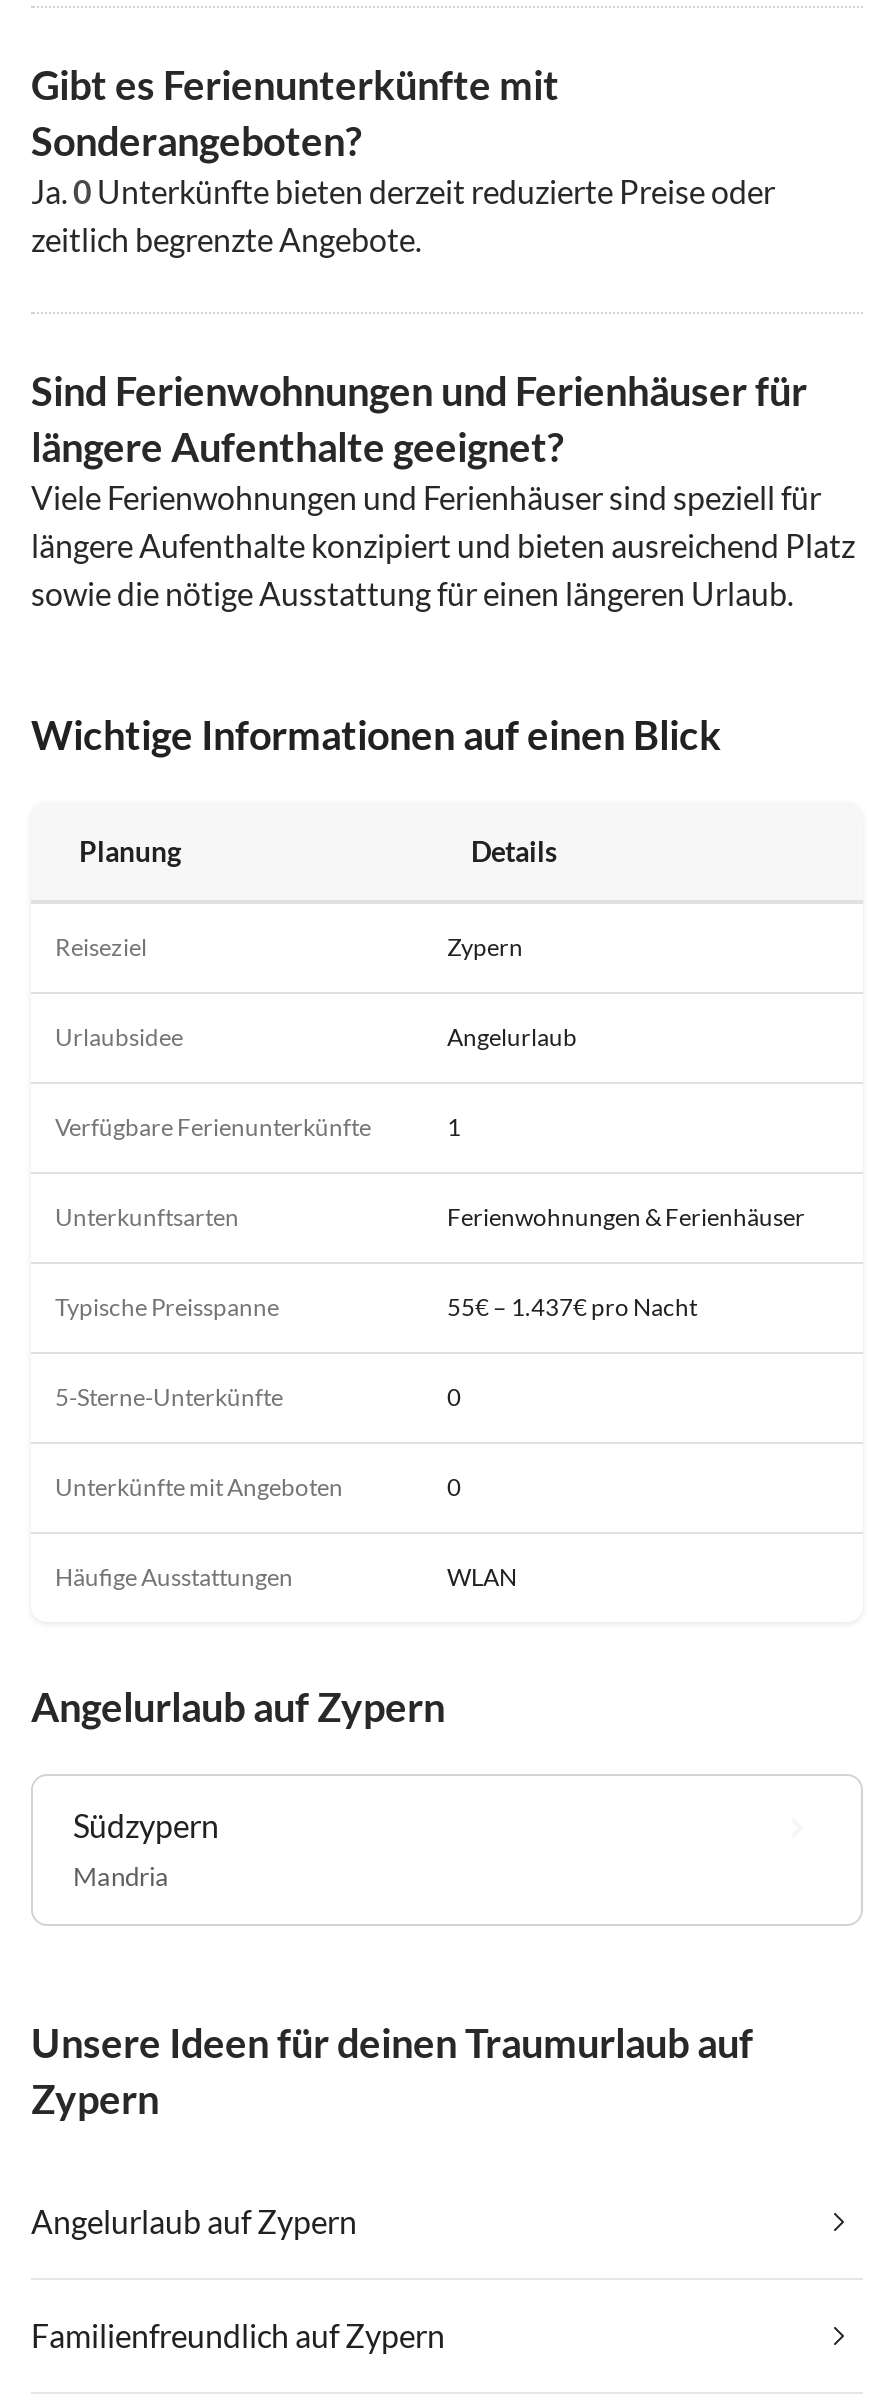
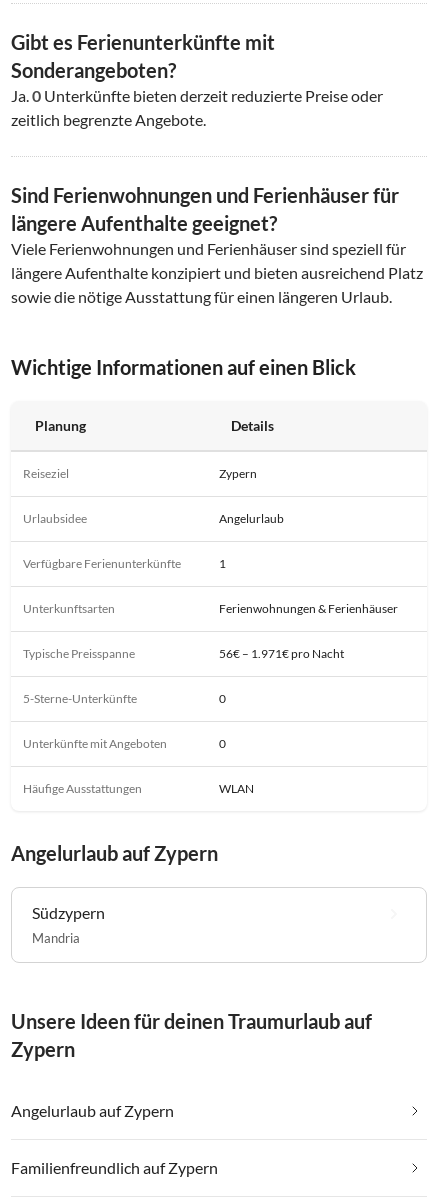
- 55€ – 1.437€ pro Nacht
+ 56€ – 1.971€ pro Nacht
